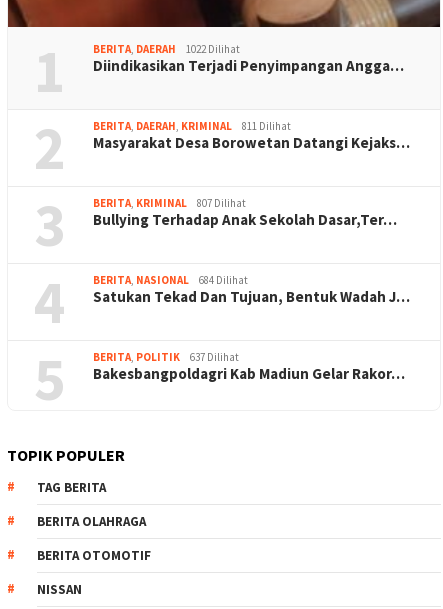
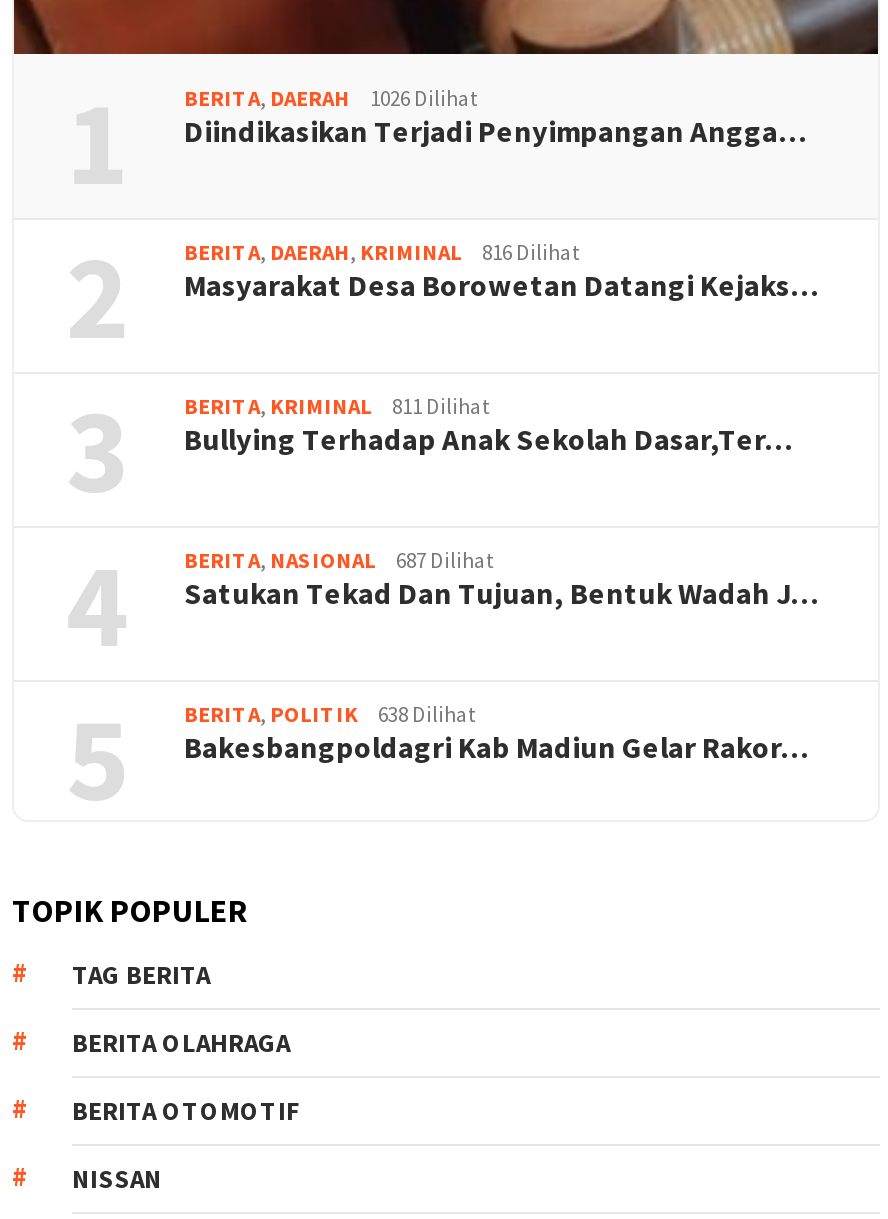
- BERITA, DAERAH 1022 Dilihat
+ BERITA, DAERAH 1026 Dilihat

- BERITA, DAERAH, KRIMINAL 811 Dilihat
+ BERITA, DAERAH, KRIMINAL 816 Dilihat

- BERITA, KRIMINAL 807 Dilihat
+ BERITA, KRIMINAL 811 Dilihat

- BERITA, NASIONAL 684 Dilihat
+ BERITA, NASIONAL 687 Dilihat

- BERITA, POLITIK 637 Dilihat
+ BERITA, POLITIK 638 Dilihat
